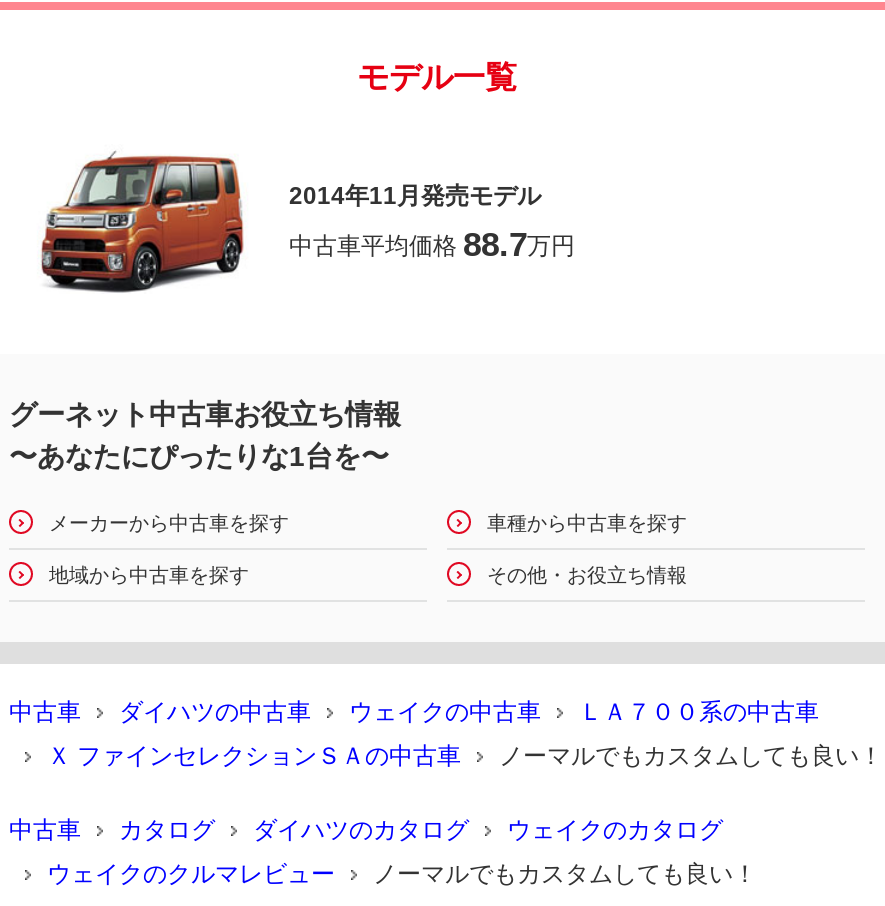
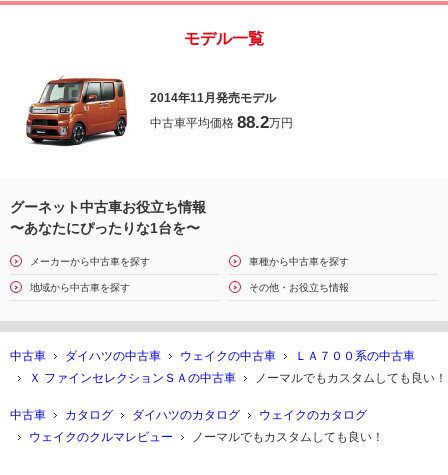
- 中古車平均価格 88.7万円
+ 中古車平均価格 88.2万円
